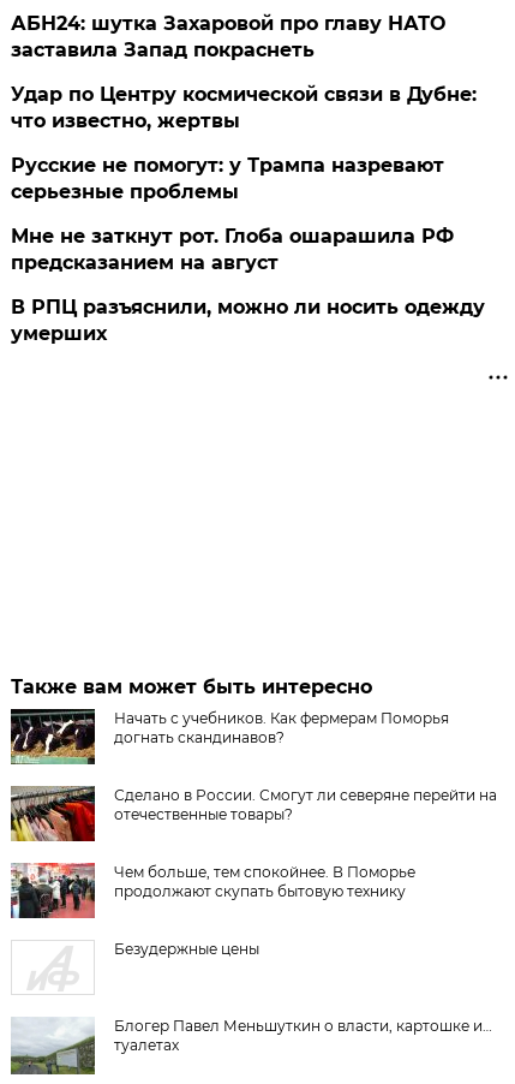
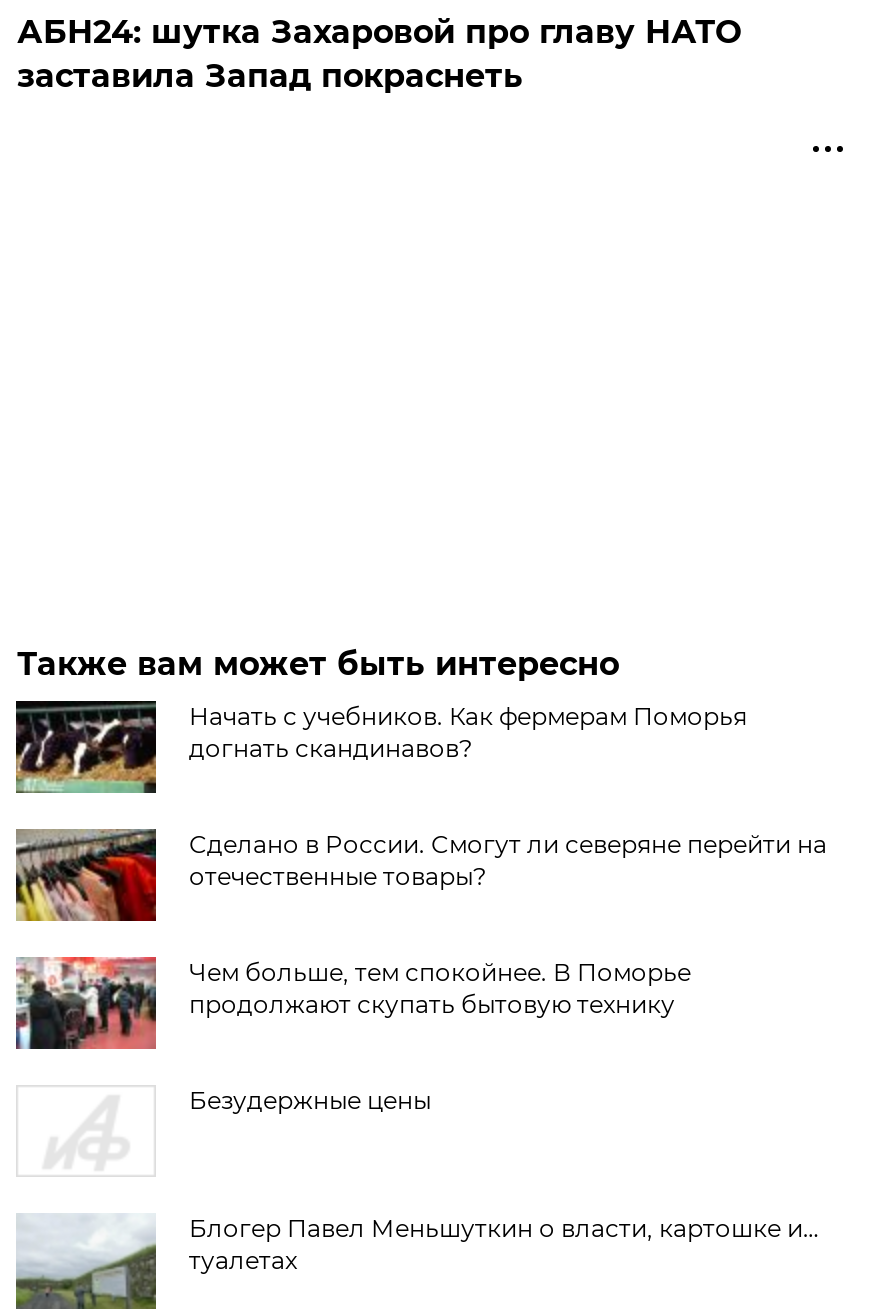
- Удар по Центру космической связи в Дубне:
- что известно, жертвы
- Русские не помогут: у Трампа назревают
- серьезные проблемы
- Мне не заткнут рот. Глоба ошарашила РФ
- предсказанием на август
- В РПЦ разъяснили, можно ли носить одежду
- умерших
